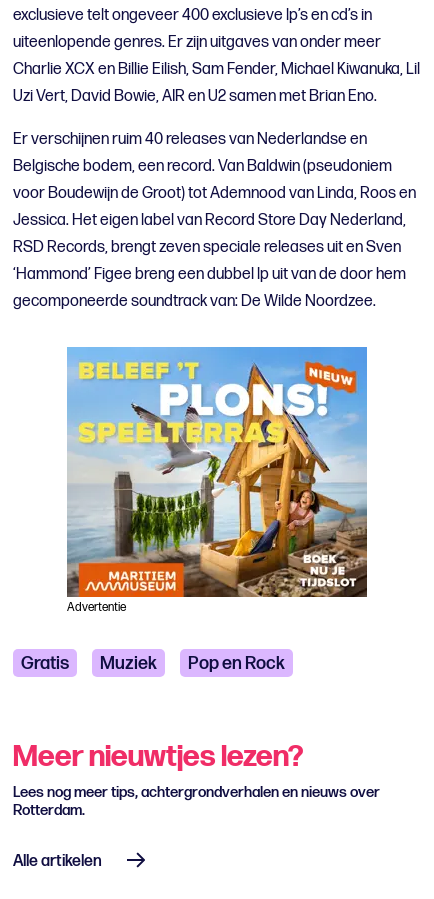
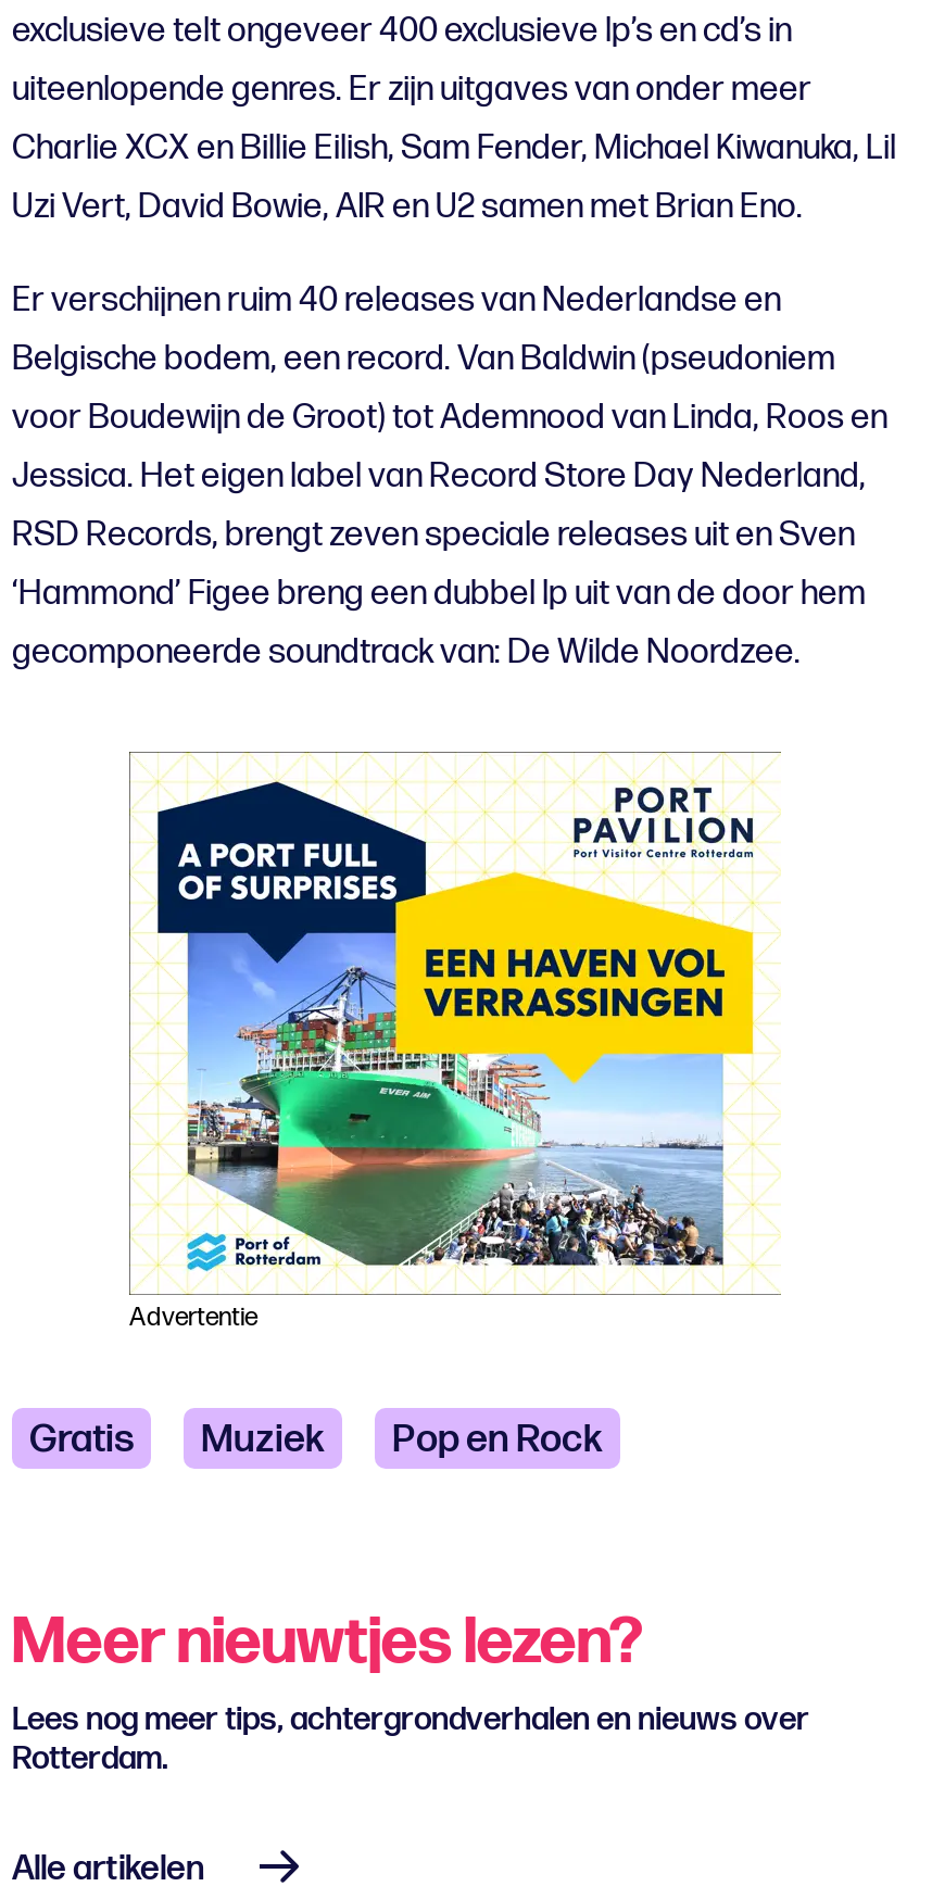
- [image]
+ [image]
